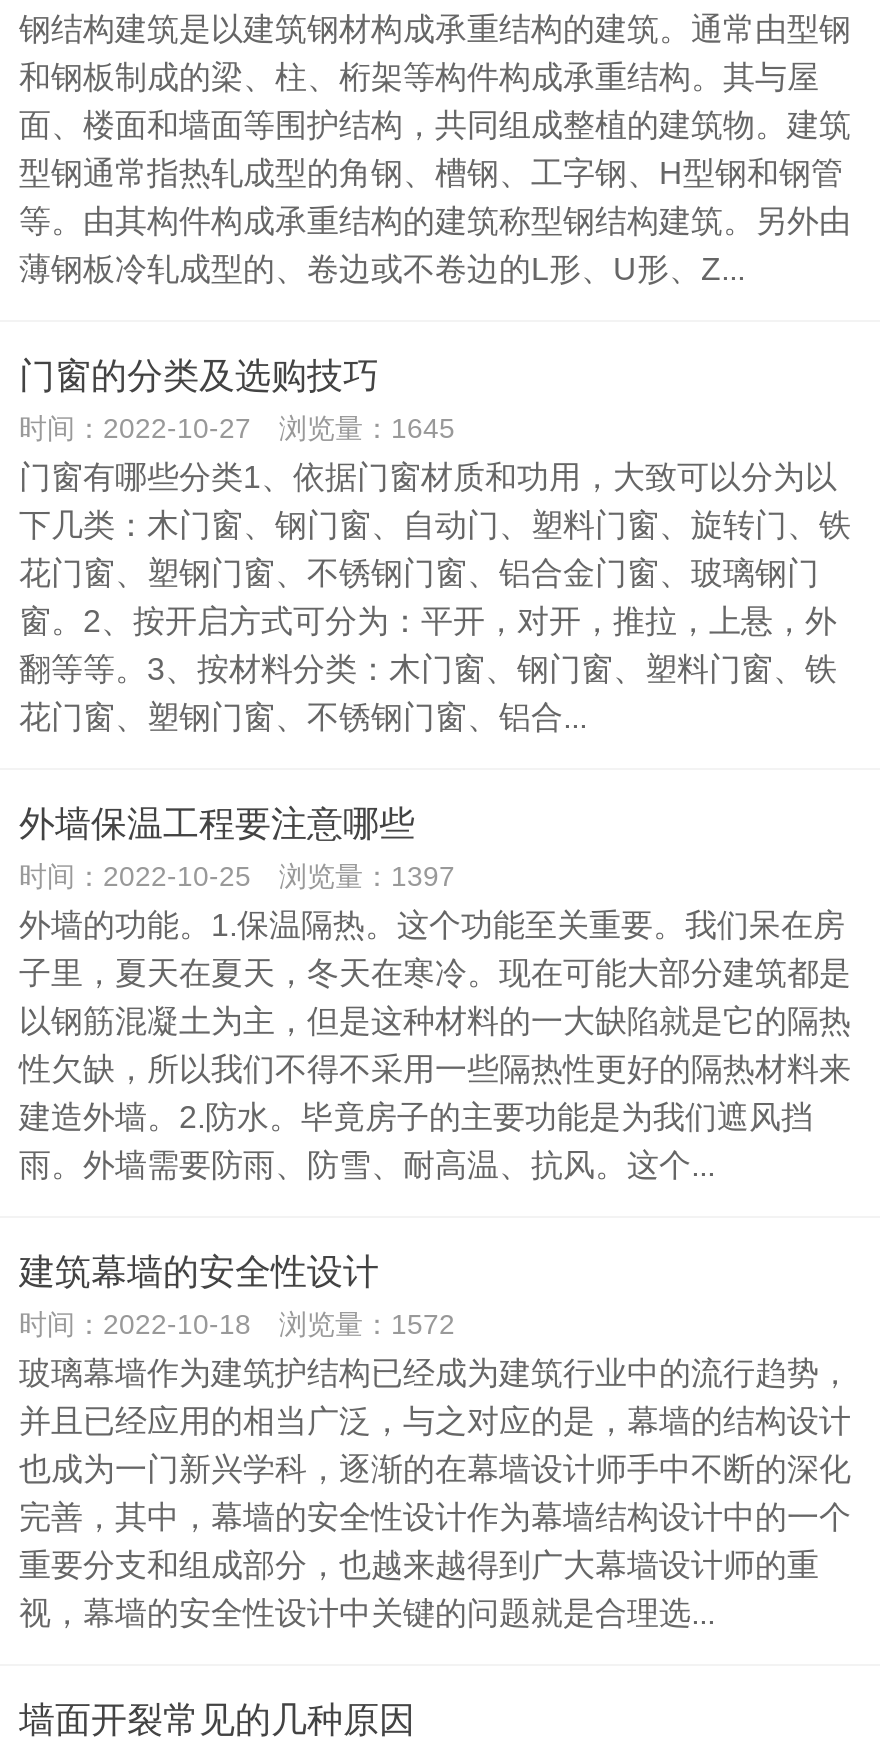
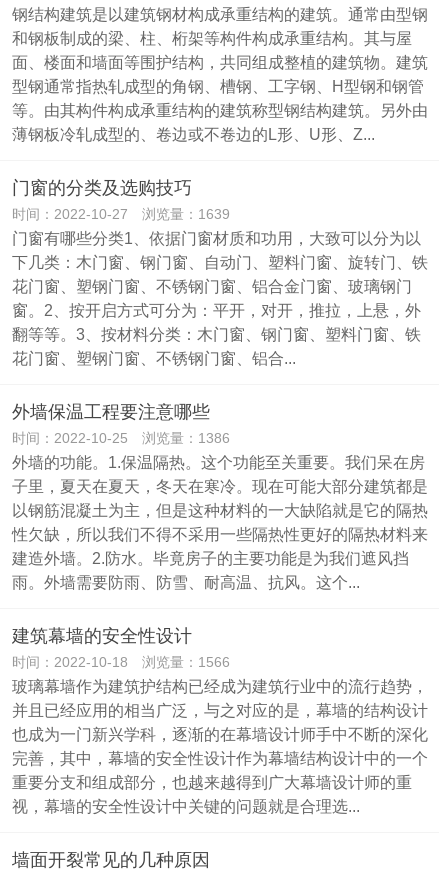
- 时间：2022-10-27 浏览量：1645
+ 时间：2022-10-27 浏览量：1639

- 时间：2022-10-25 浏览量：1397
+ 时间：2022-10-25 浏览量：1386

- 时间：2022-10-18 浏览量：1572
+ 时间：2022-10-18 浏览量：1566
